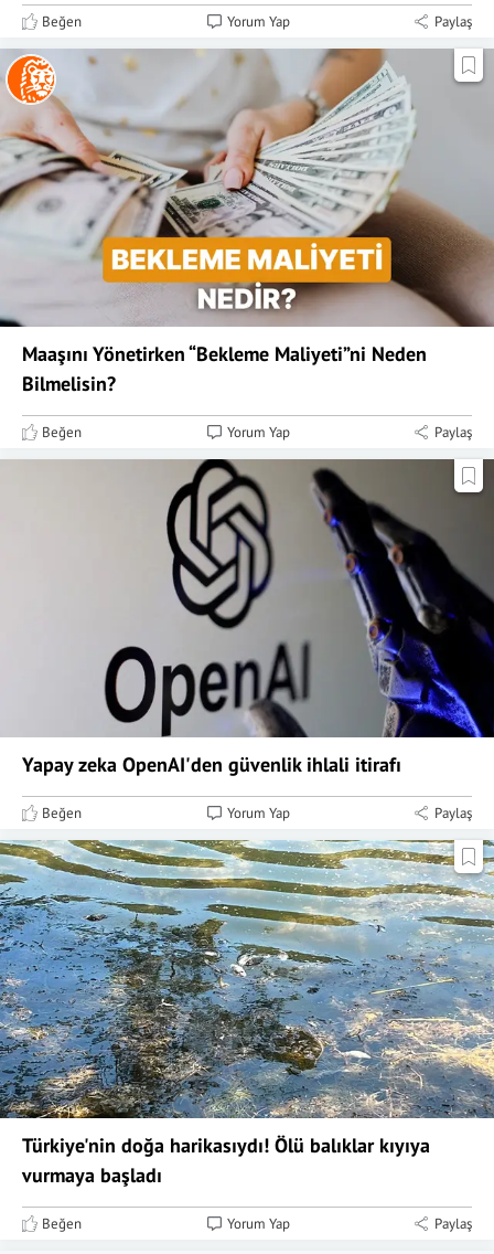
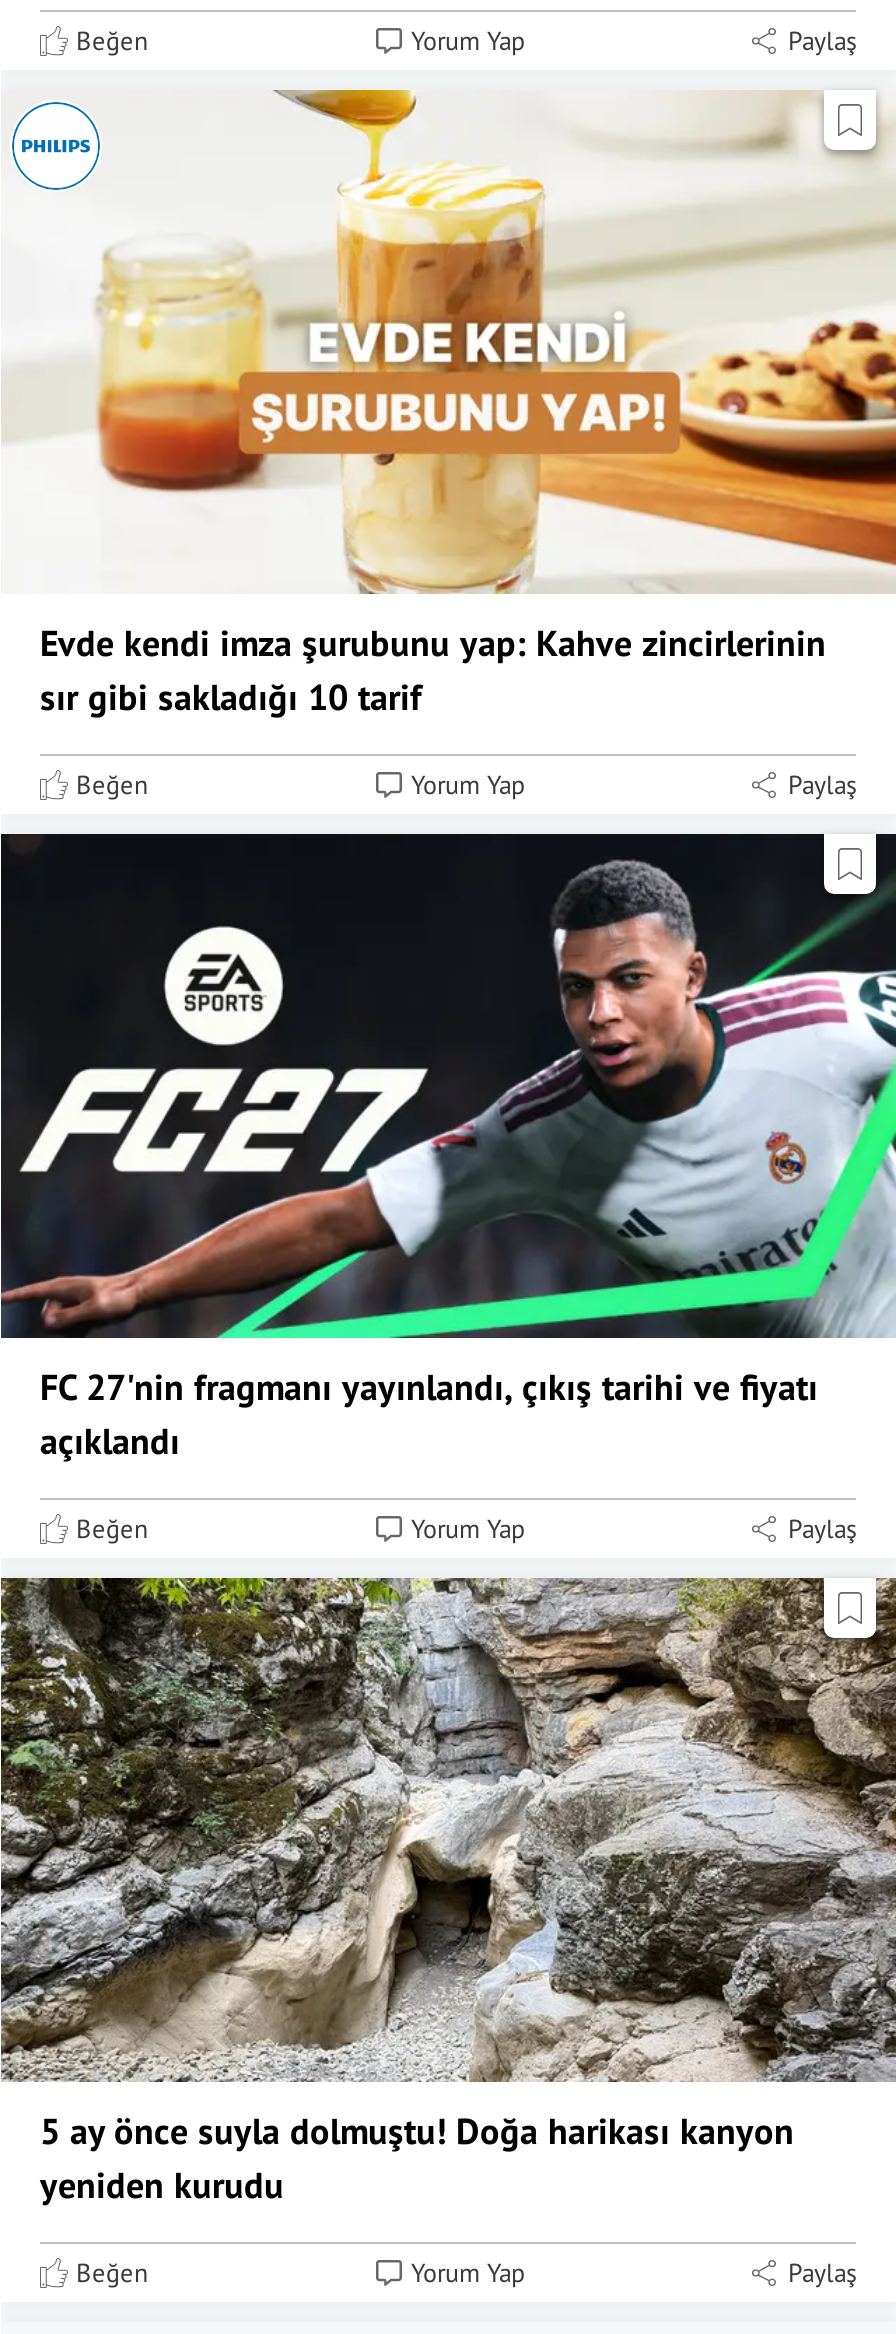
- [image]
- Maaşını Yönetirken “Bekleme Maliyeti”ni Neden
- Bilmelisin?
+ [image]
+ Evde kendi imza şurubunu yap: Kahve zincirlerinin
+ sır gibi sakladığı 10 tarif

- [image]
- Yapay zeka OpenAI'den güvenlik ihlali itirafı
+ [image]
+ FC 27'nin fragmanı yayınlandı, çıkış tarihi ve fiyatı
+ açıklandı

- [image]
- Türkiye'nin doğa harikasıydı! Ölü balıklar kıyıya
- vurmaya başladı
+ [image]
+ 5 ay önce suyla dolmuştu! Doğa harikası kanyon
+ yeniden kurudu
